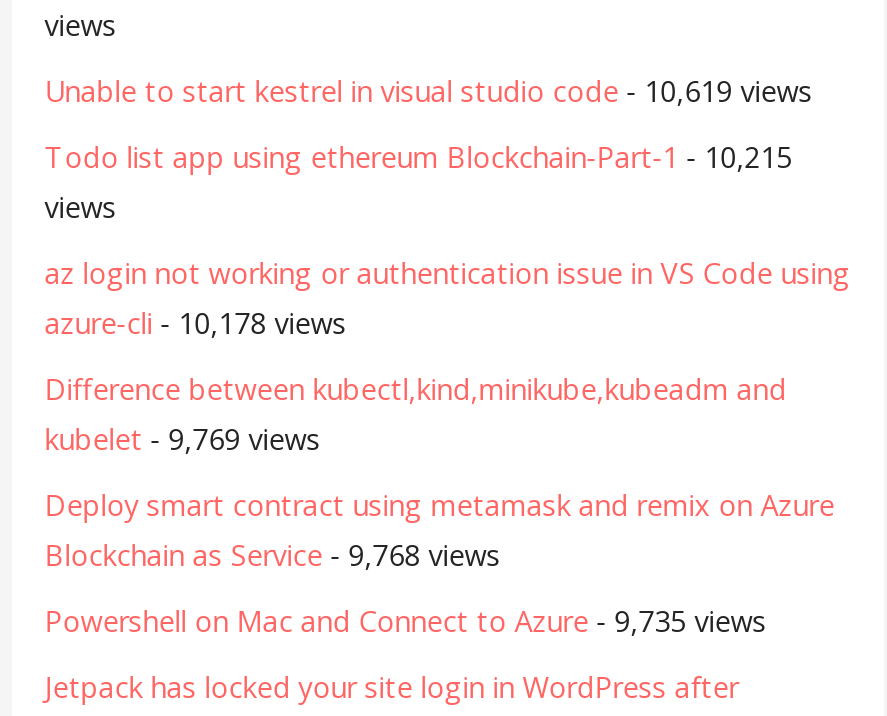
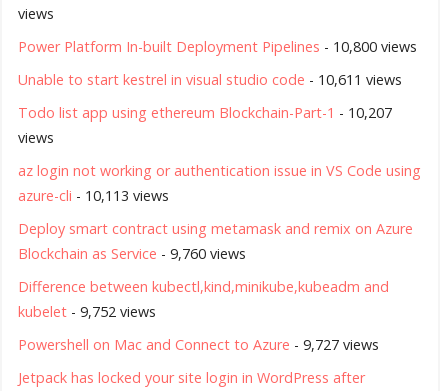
- Unable to start kestrel in visual studio code - 10,619 views
- Todo list app using ethereum Blockchain-Part-1 - 10,215
+ Power Platform In-built Deployment Pipelines - 10,800 views
+ Unable to start kestrel in visual studio code - 10,611 views
+ Todo list app using ethereum Blockchain-Part-1 - 10,207

- azure-cli - 10,178 views
- kubelet - 9,769 views
+ azure-cli - 10,113 views

moved down: Difference between kubectl,kind,minikube,kubeadm and

moved up: Deploy smart contract using metamask and remix on Azure

- Blockchain as Service - 9,768 views
- Powershell on Mac and Connect to Azure - 9,735 views
+ Blockchain as Service - 9,760 views
+ kubelet - 9,752 views
+ Powershell on Mac and Connect to Azure - 9,727 views
